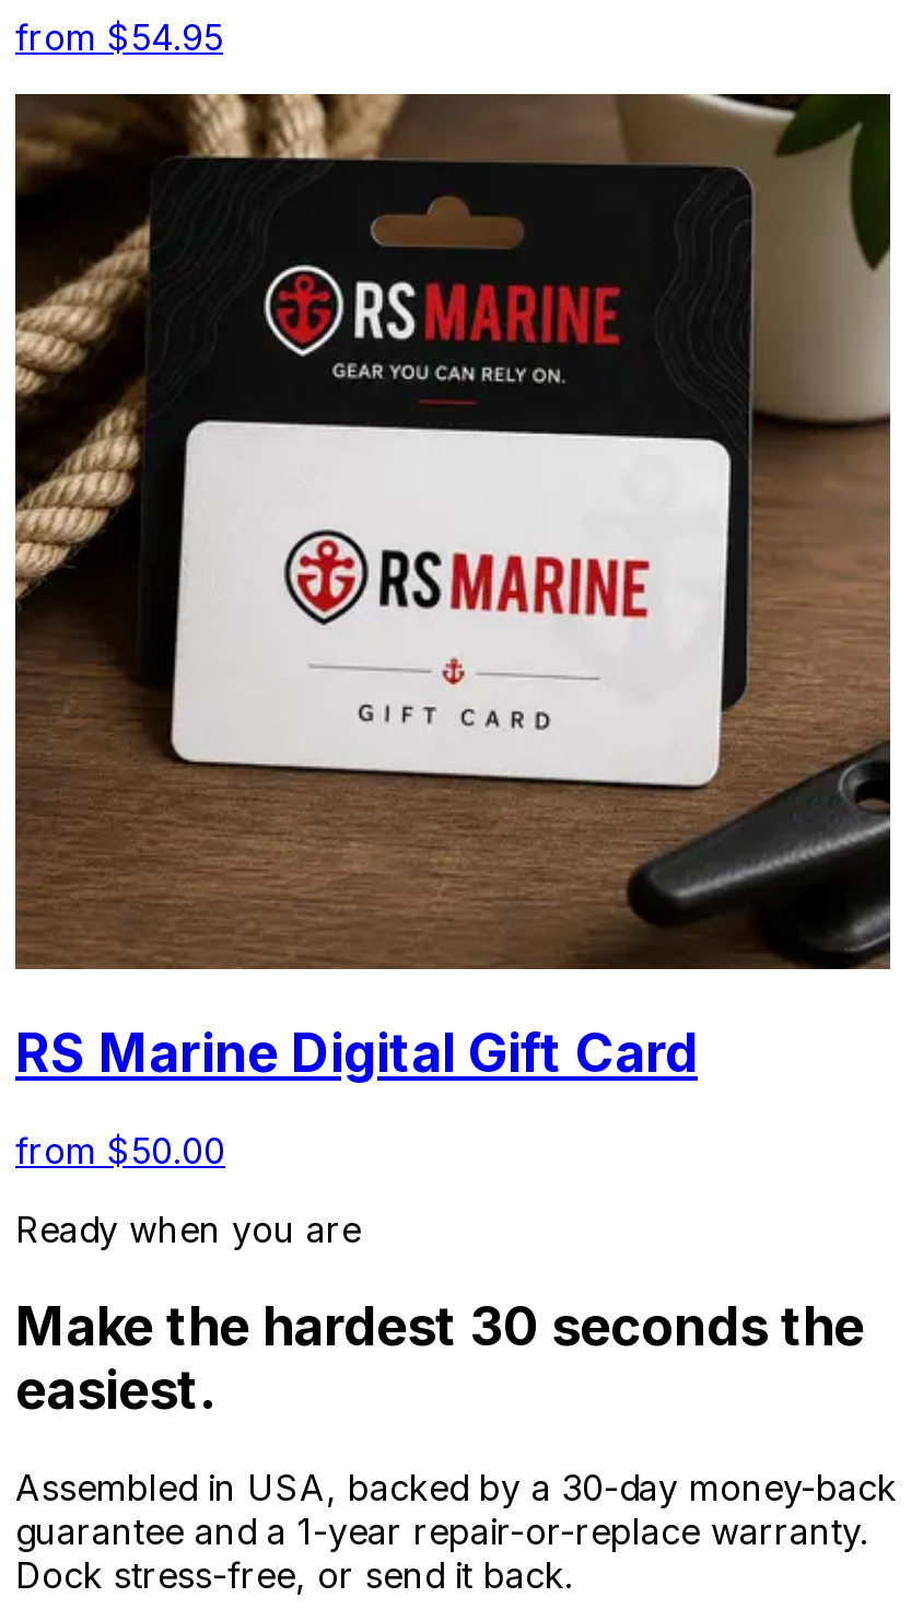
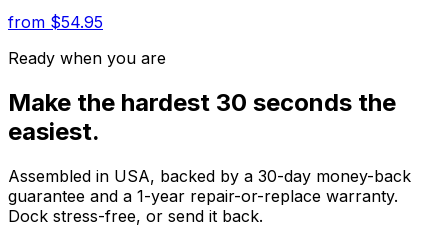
- [image]
- RS Marine Digital Gift Card
- from $50.00
